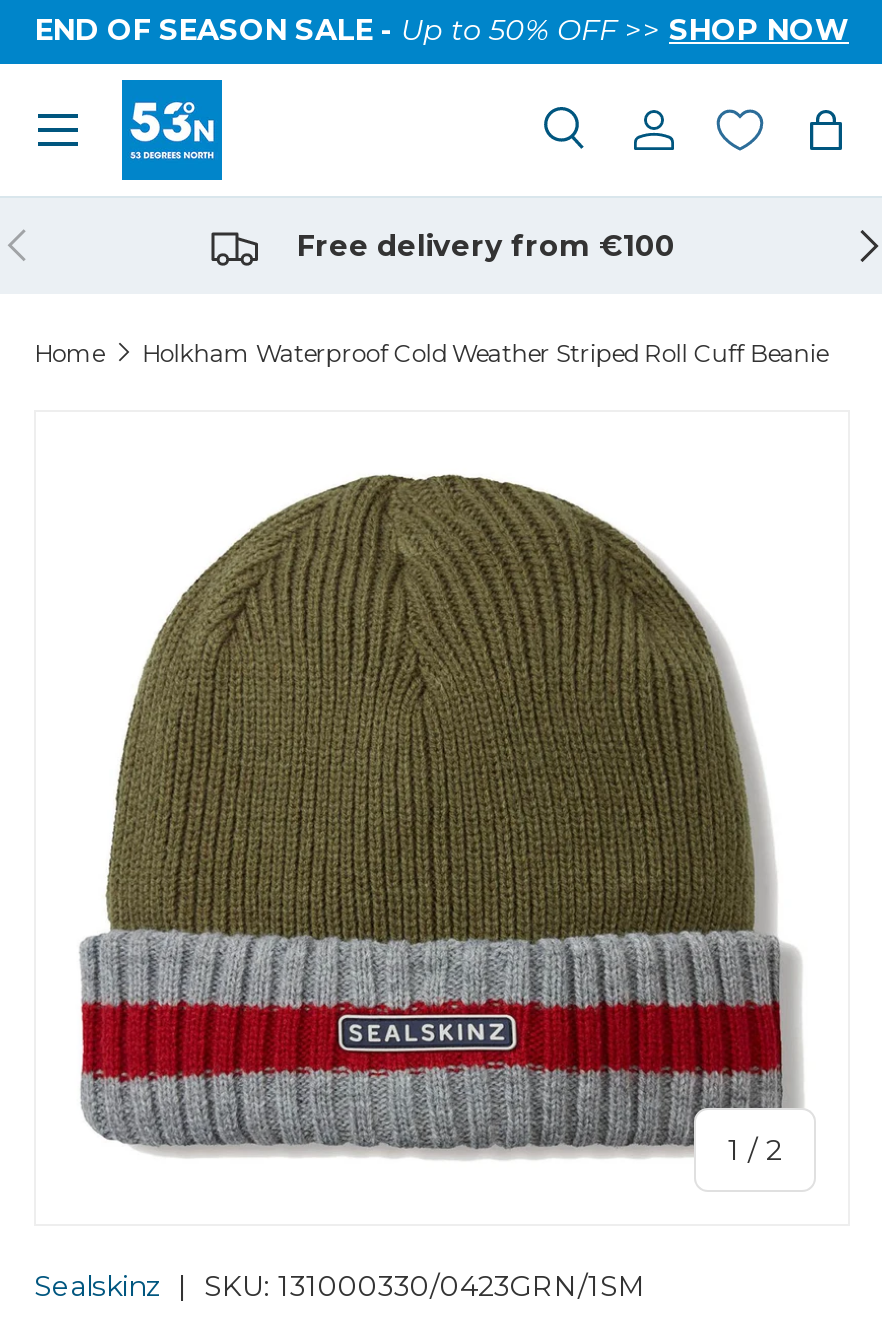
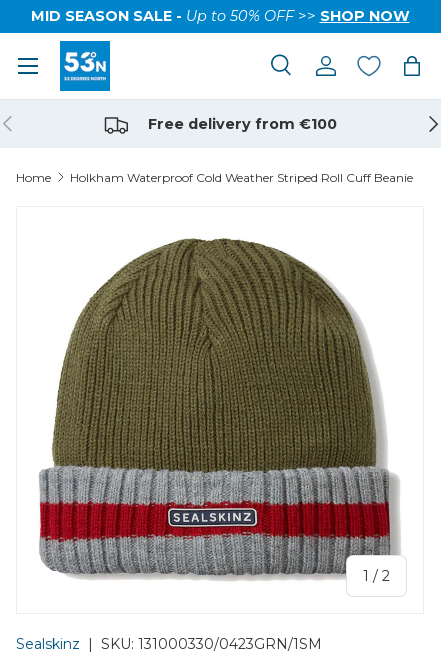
- END OF SEASON SALE - Up to 50% OFF >> SHOP NOW
+ MID SEASON SALE - Up to 50% OFF >> SHOP NOW
